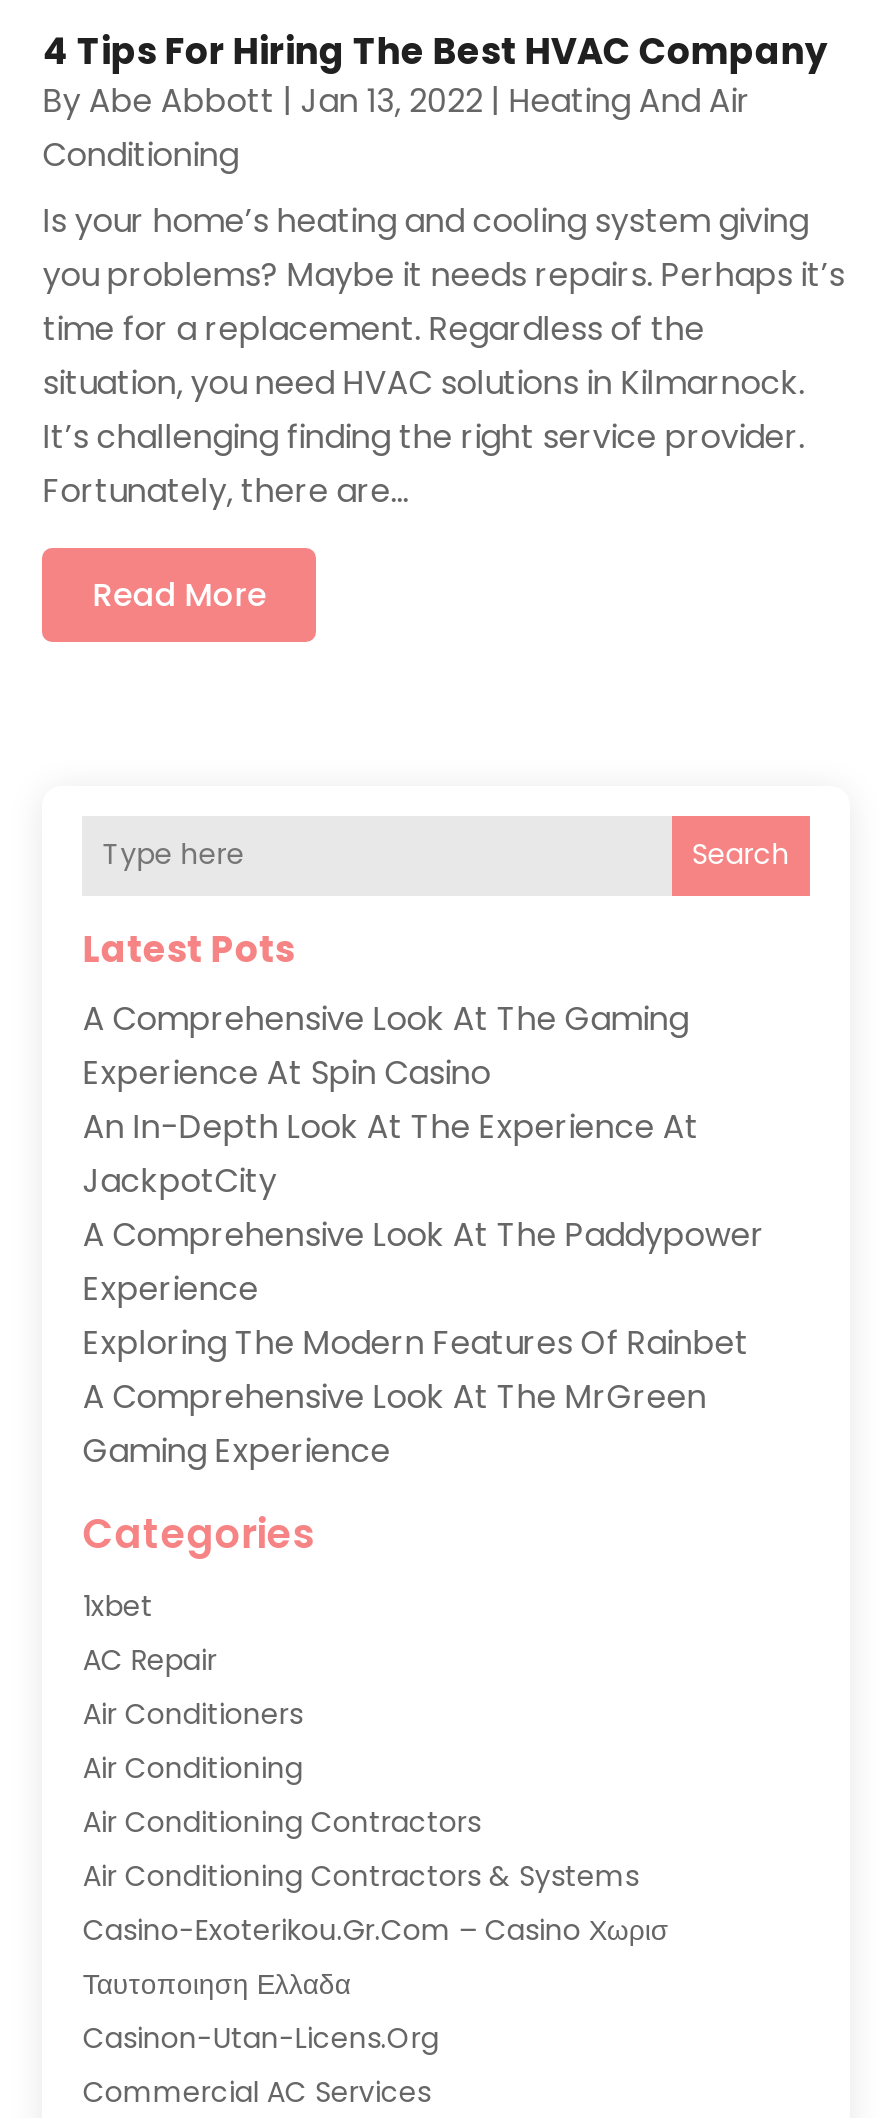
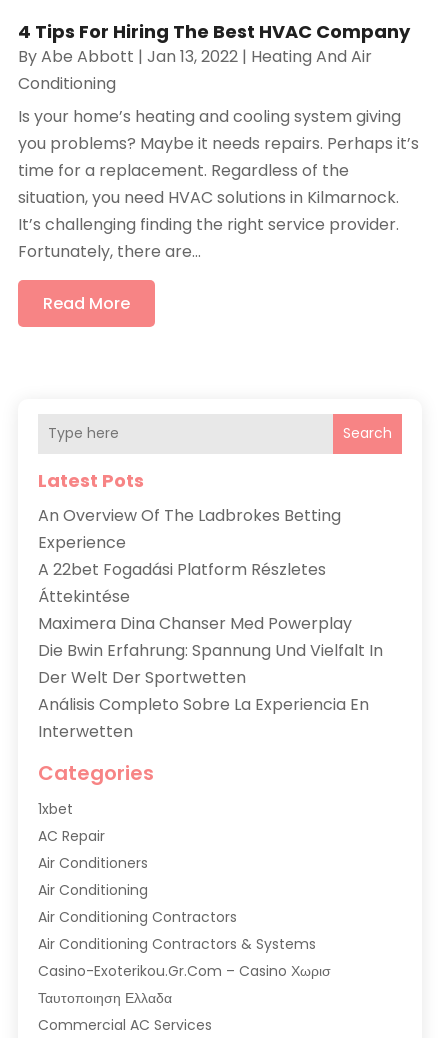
- A Comprehensive Look At The Gaming
- Experience At Spin Casino
- An In-Depth Look At The Experience At
- JackpotCity
- A Comprehensive Look At The Paddypower
+ An Overview Of The Ladbrokes Betting

moved up: Experience

- Exploring The Modern Features Of Rainbet
- A Comprehensive Look At The MrGreen
- Gaming Experience
+ A 22bet Fogadási Platform Részletes
+ Áttekintése
+ Maximera Dina Chanser Med Powerplay
+ Die Bwin Erfahrung: Spannung Und Vielfalt In
+ Der Welt Der Sportwetten
+ Análisis Completo Sobre La Experiencia En
+ Interwetten

- Casinon-Utan-Licens.org
